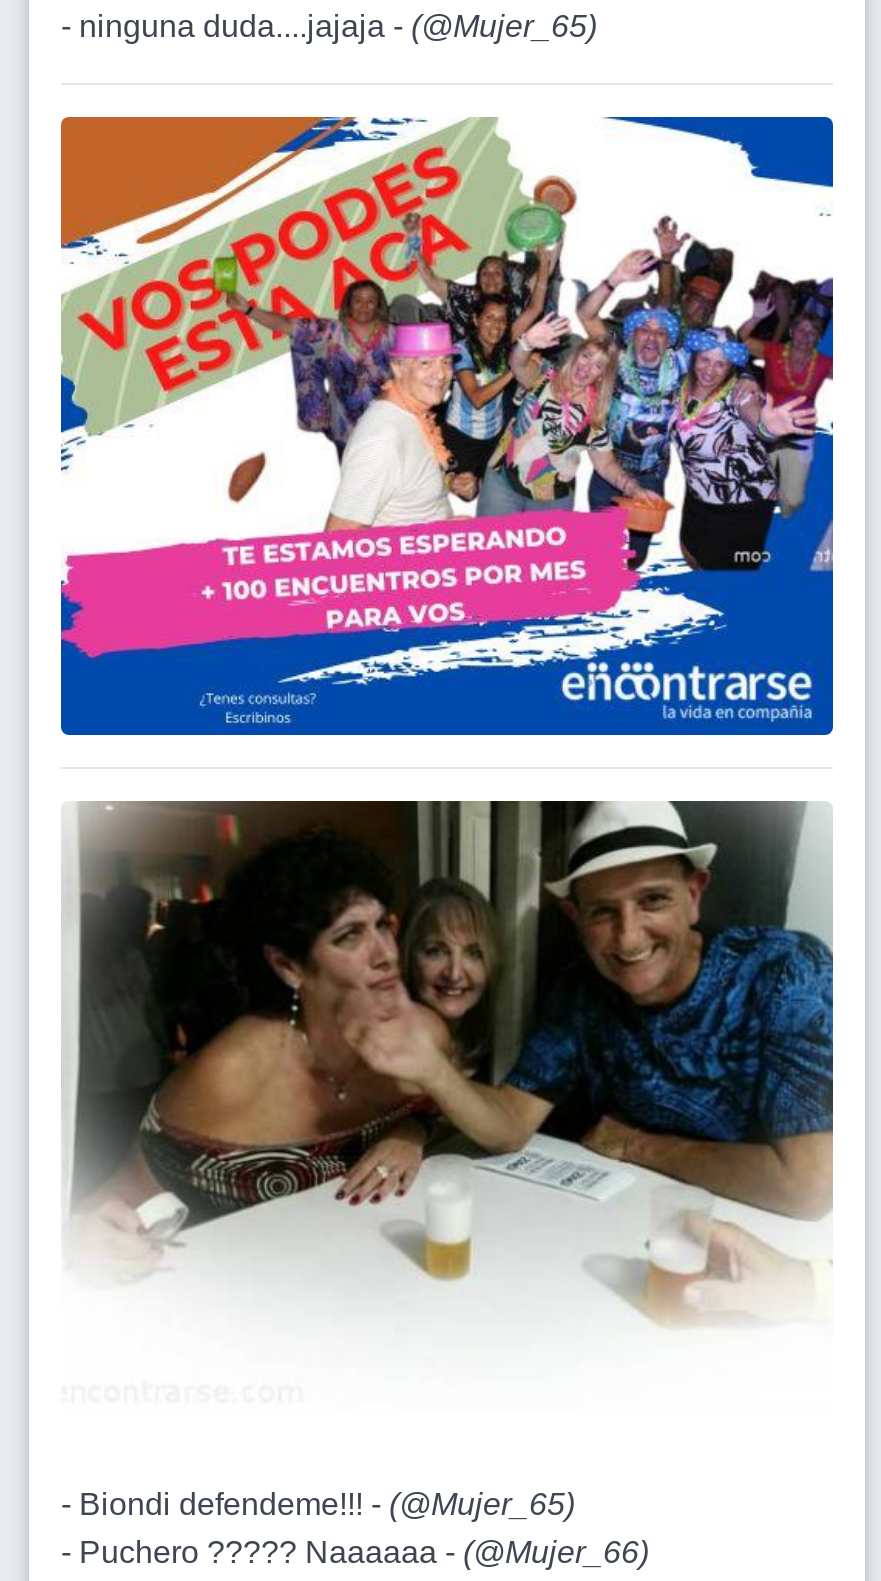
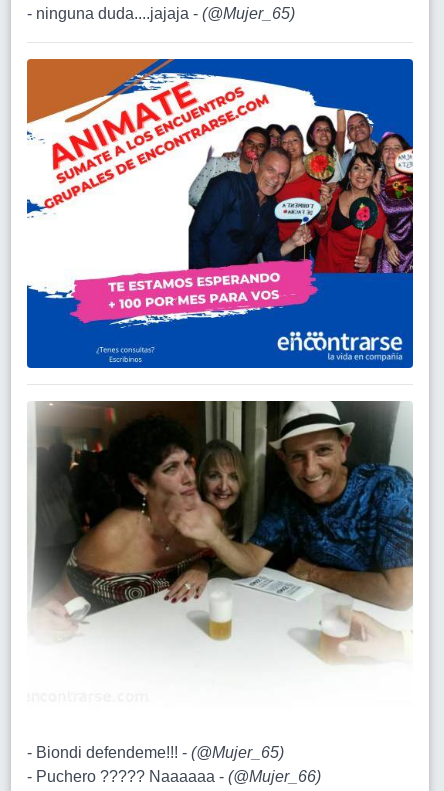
- [image]
+ [image]
